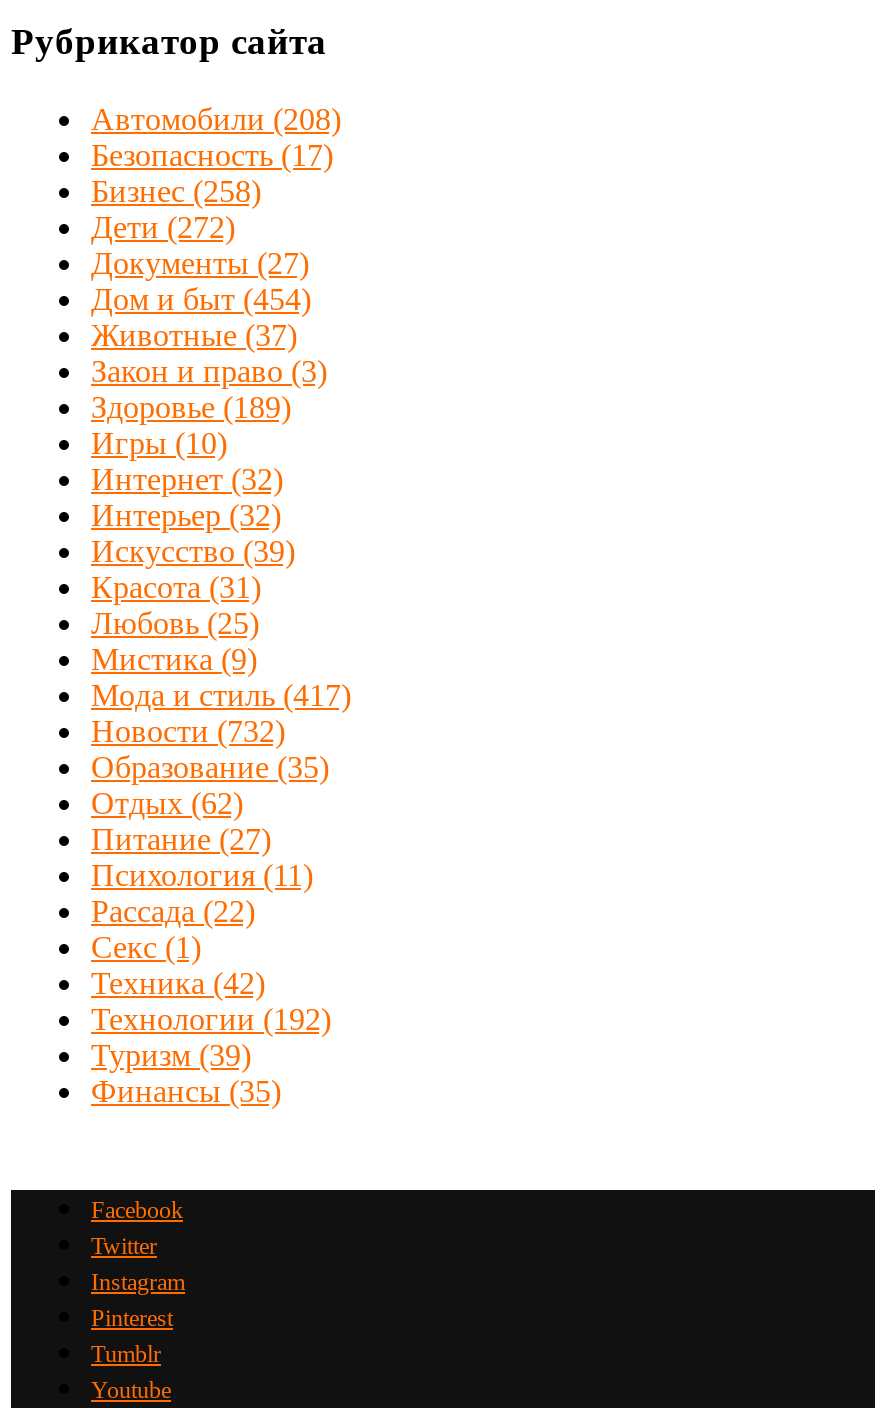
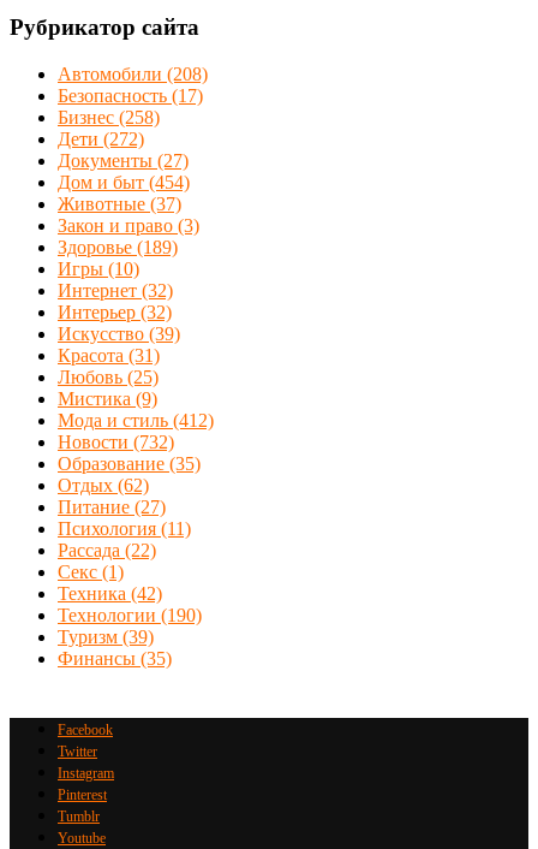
- Мода и стиль (417)
+ Мода и стиль (412)

- Технологии (192)
+ Технологии (190)
